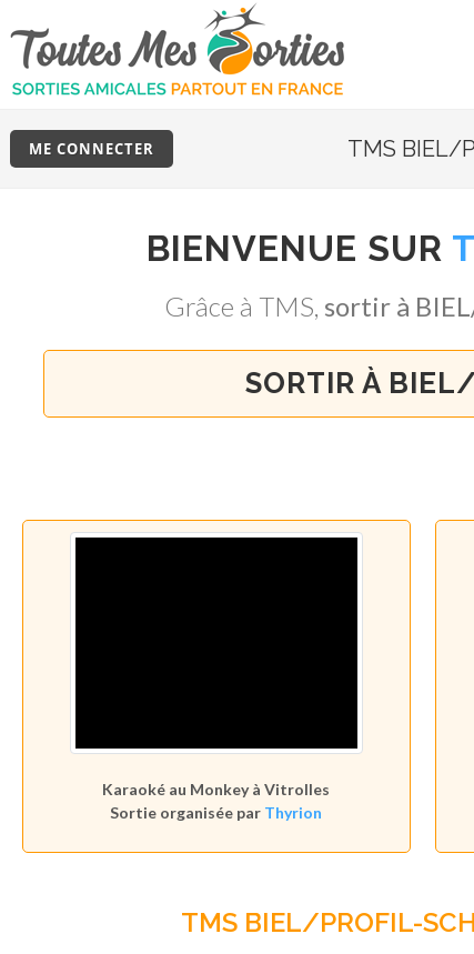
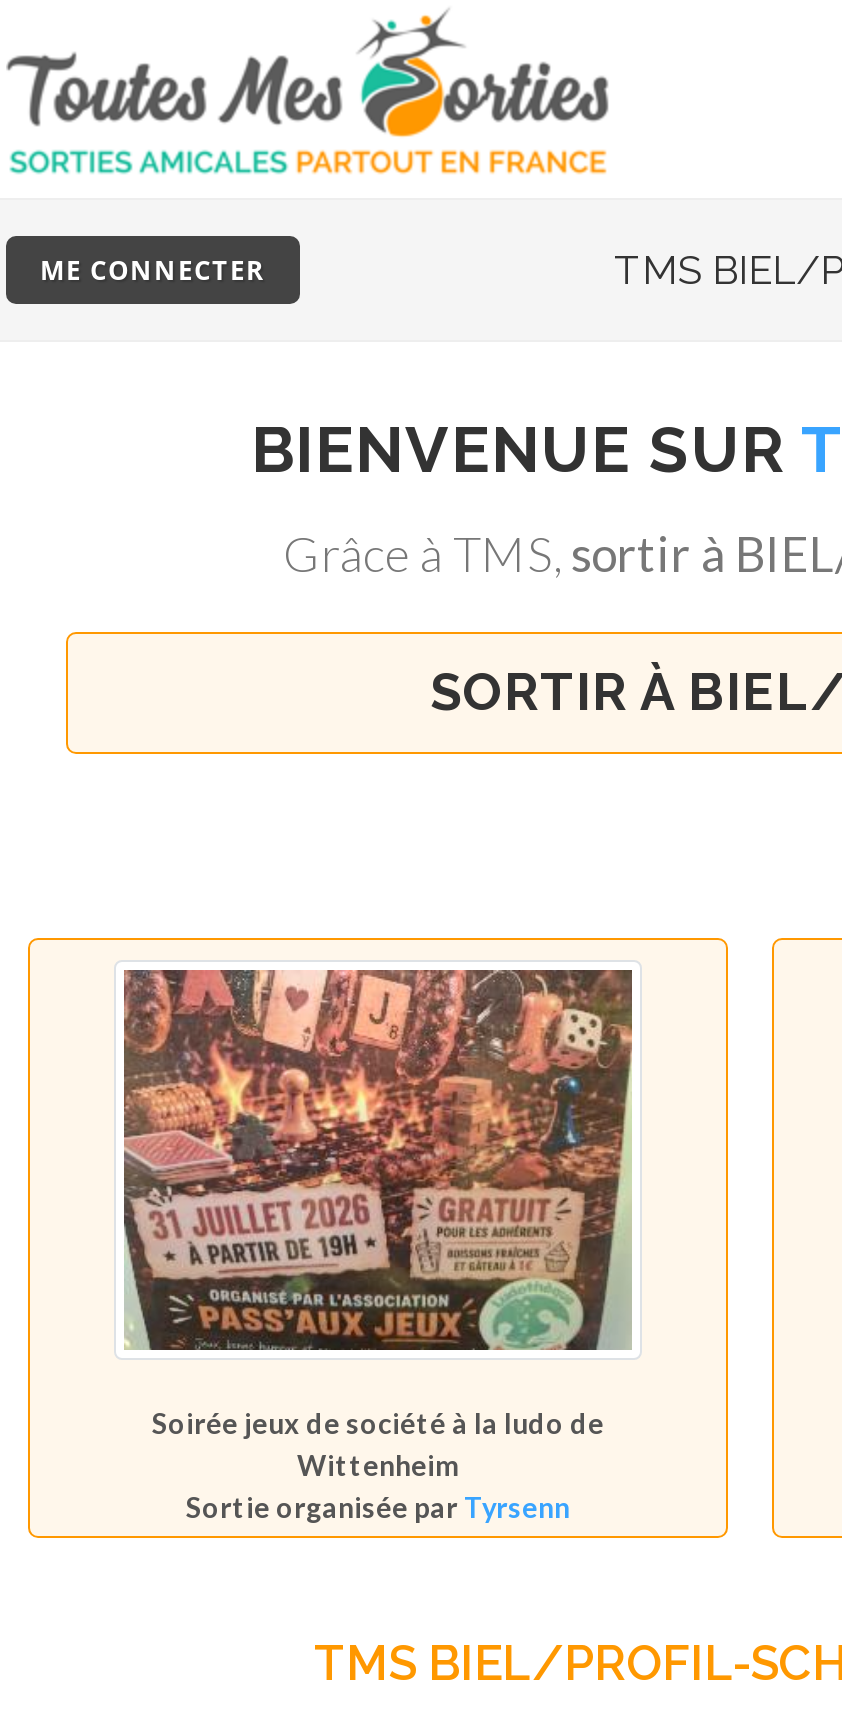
+ [image]

- Karaoké au Monkey à Vitrolles
- Sortie organisée par Thyrion
+ Soirée jeux de société à la ludo de
+ Wittenheim
+ Sortie organisée par Tyrsenn
